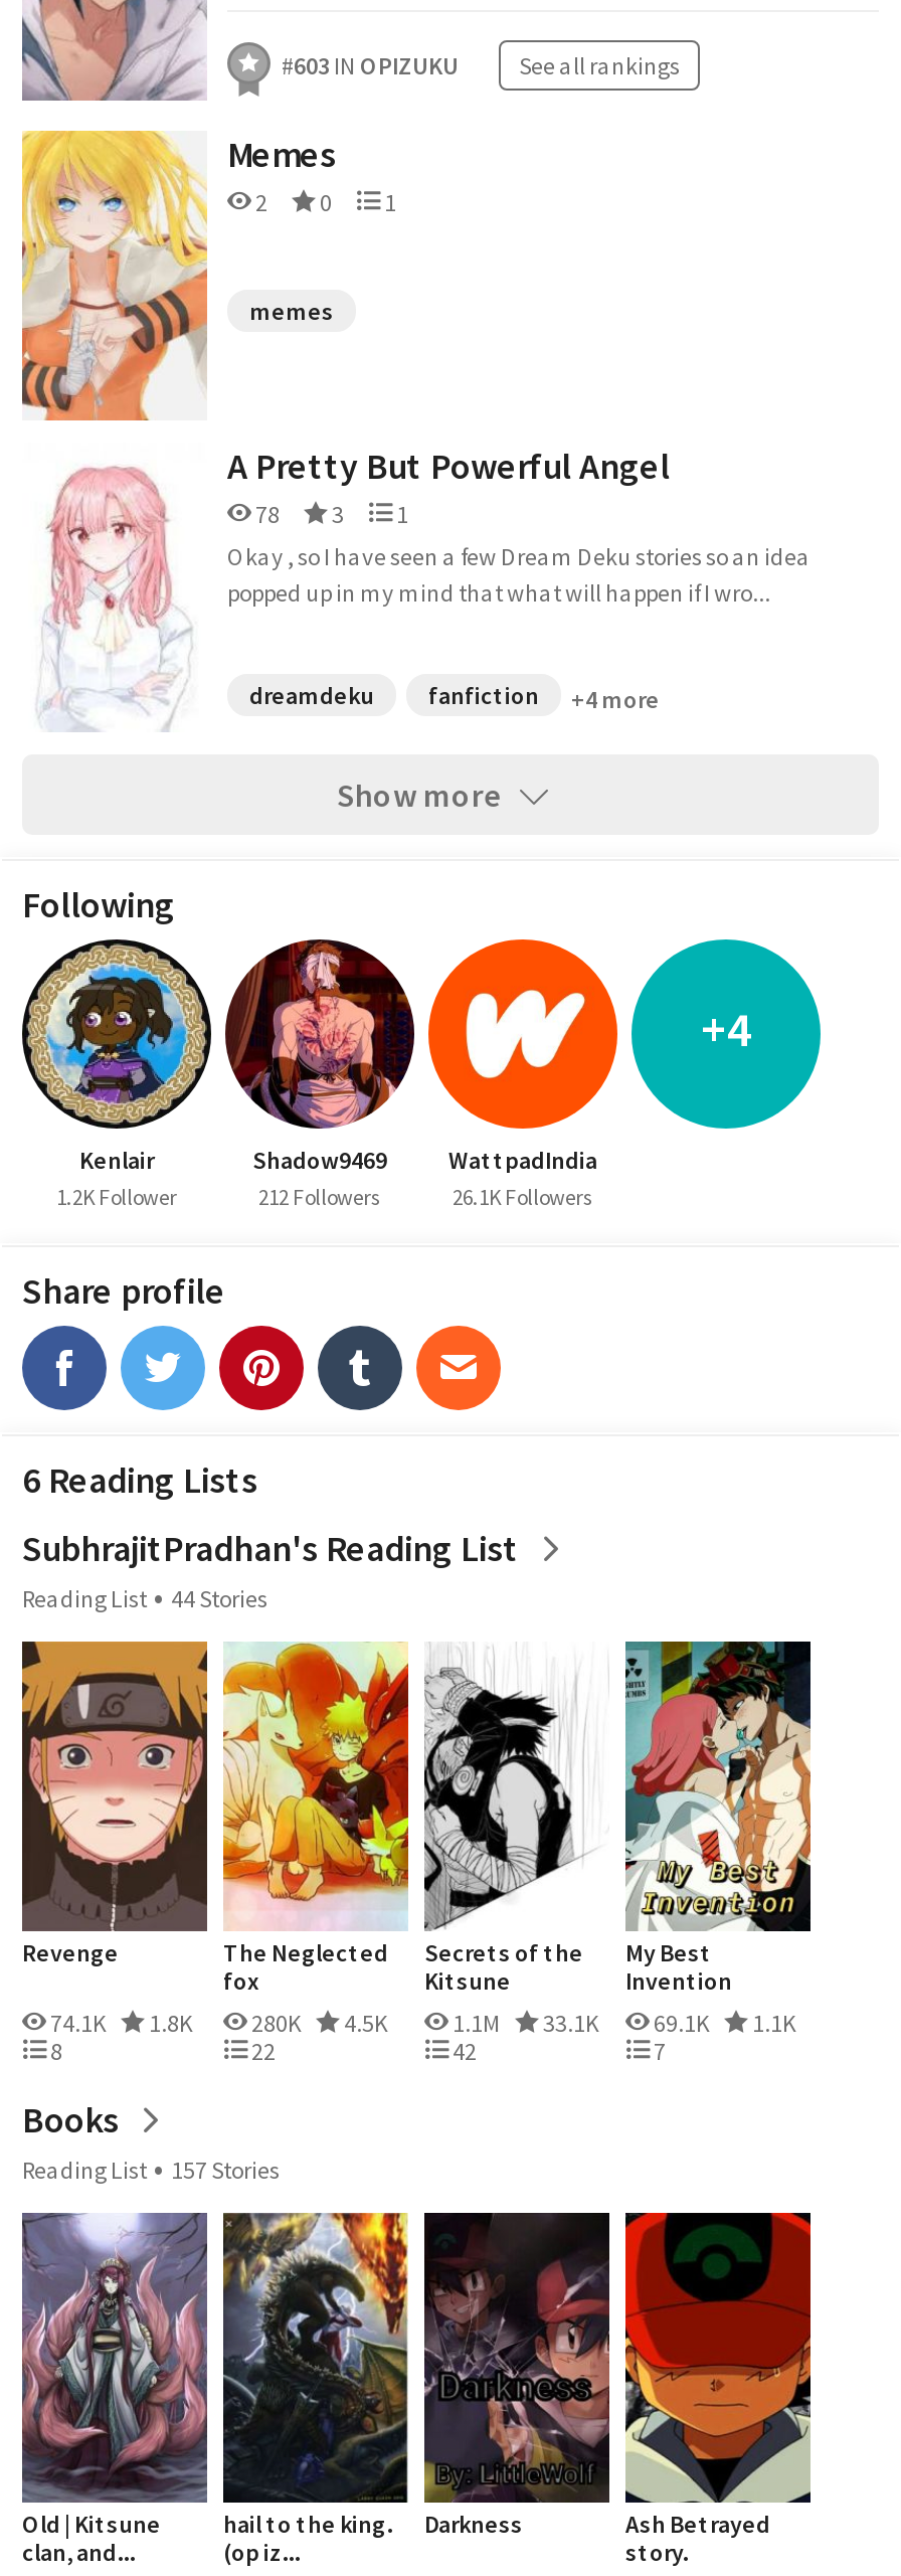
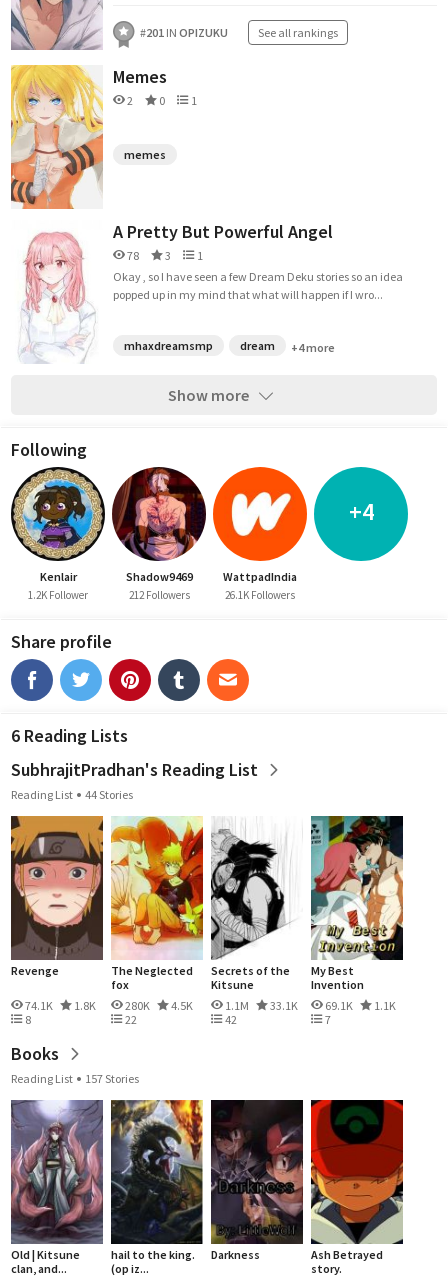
- #603 IN OPIZUKU See all rankings
+ #201 IN OPIZUKU See all rankings

- dreamdeku
- fanfiction
+ mhaxdreamsmp
+ dream
